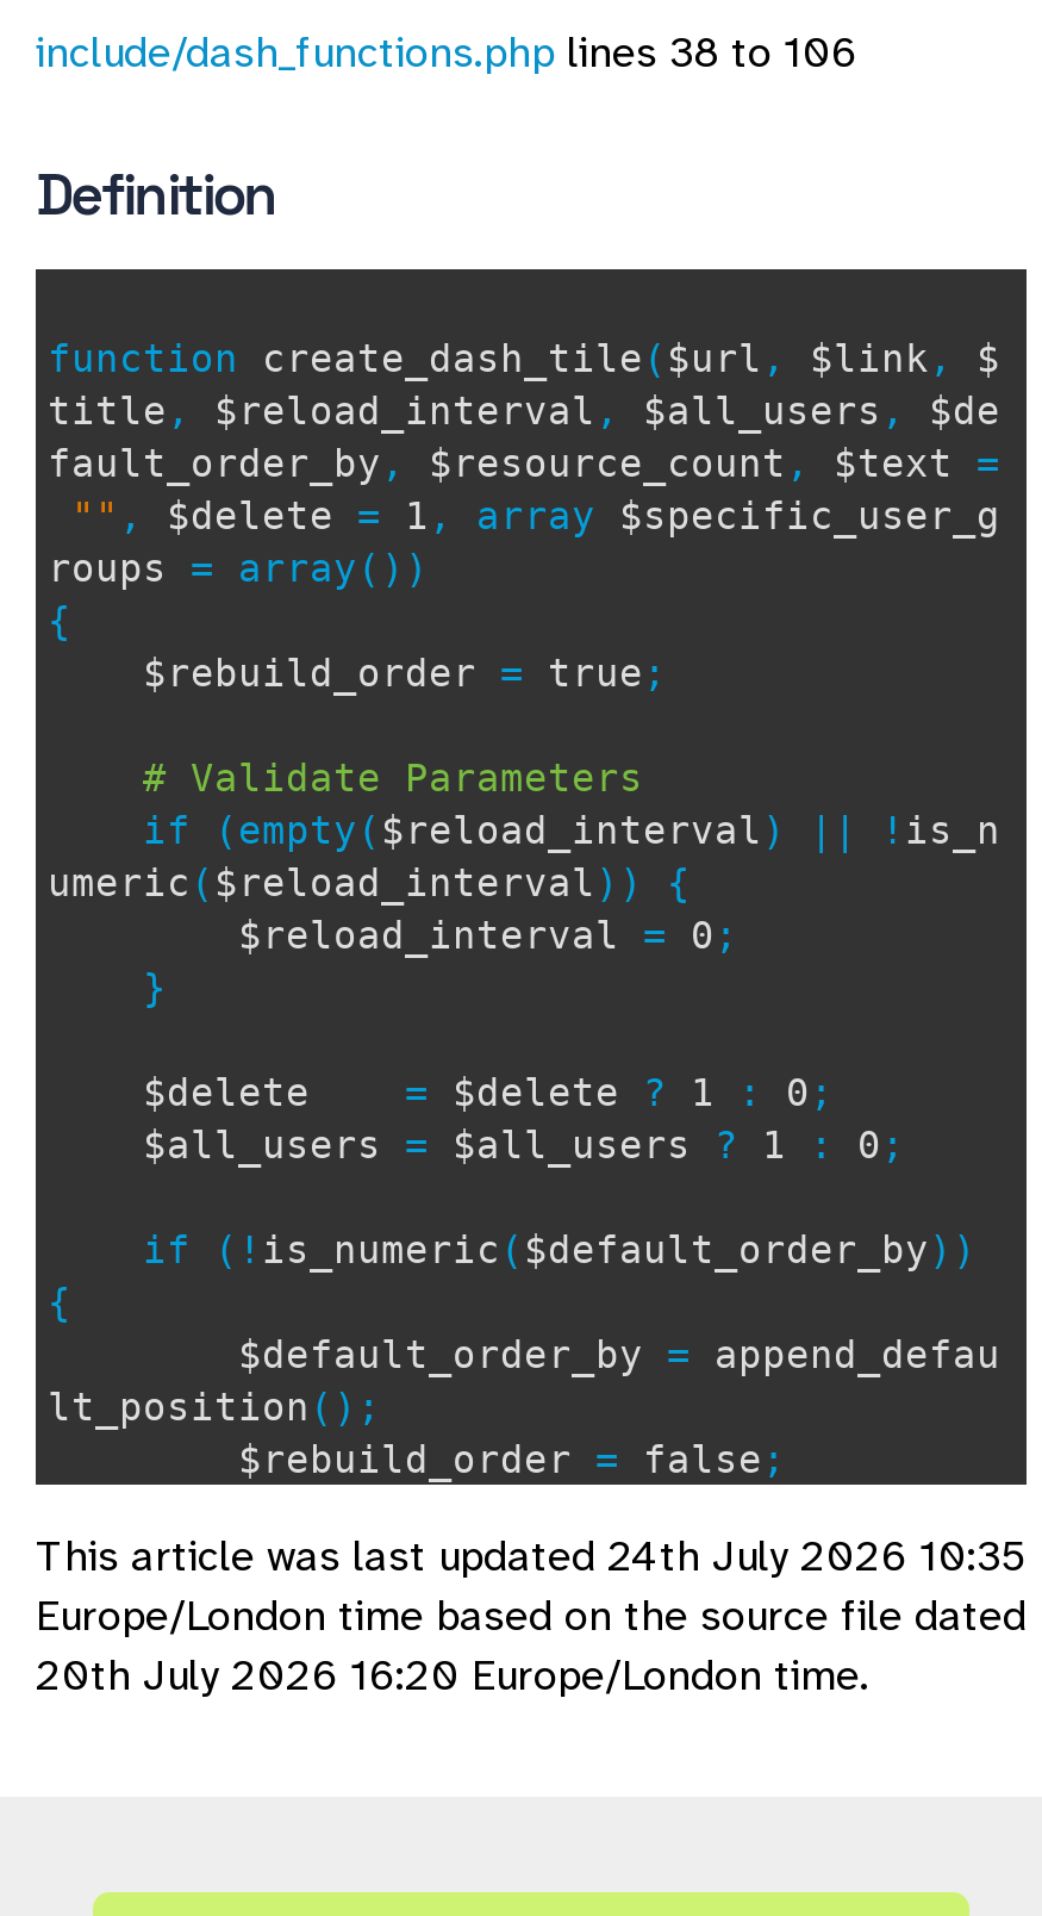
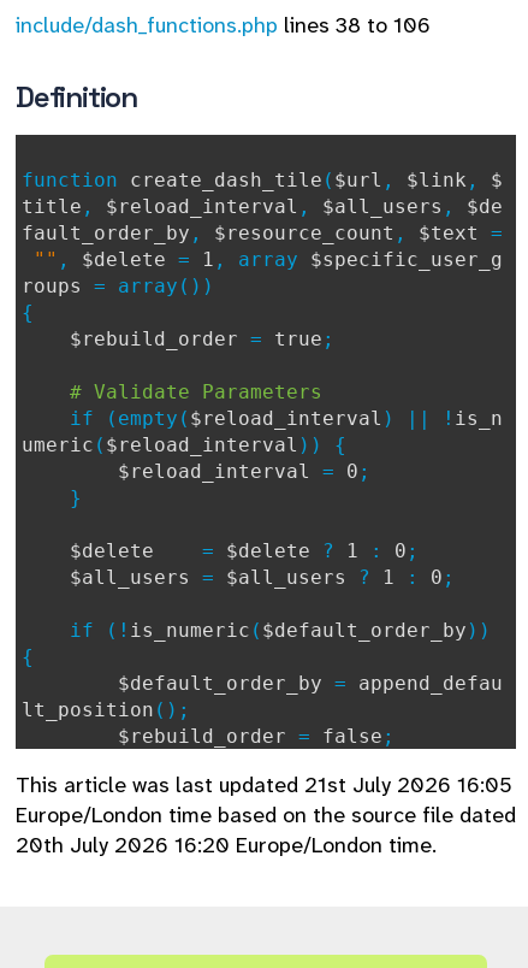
- This article was last updated 24th July 2026 10:35
+ This article was last updated 21st July 2026 16:05
